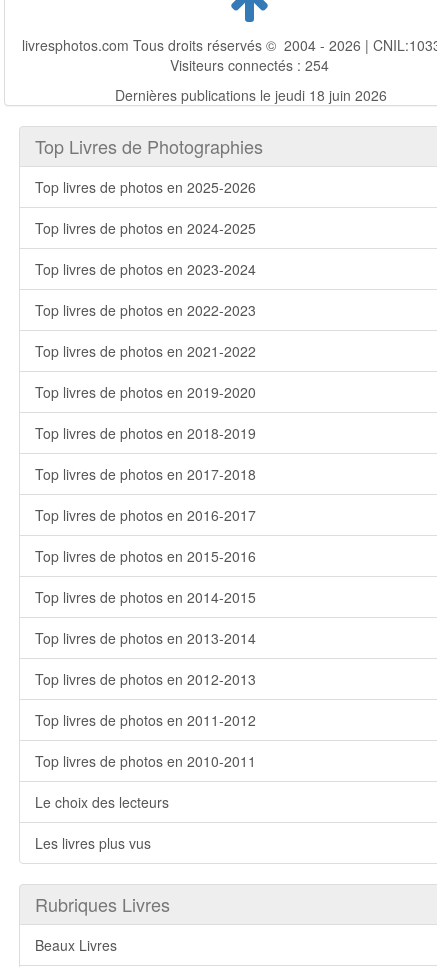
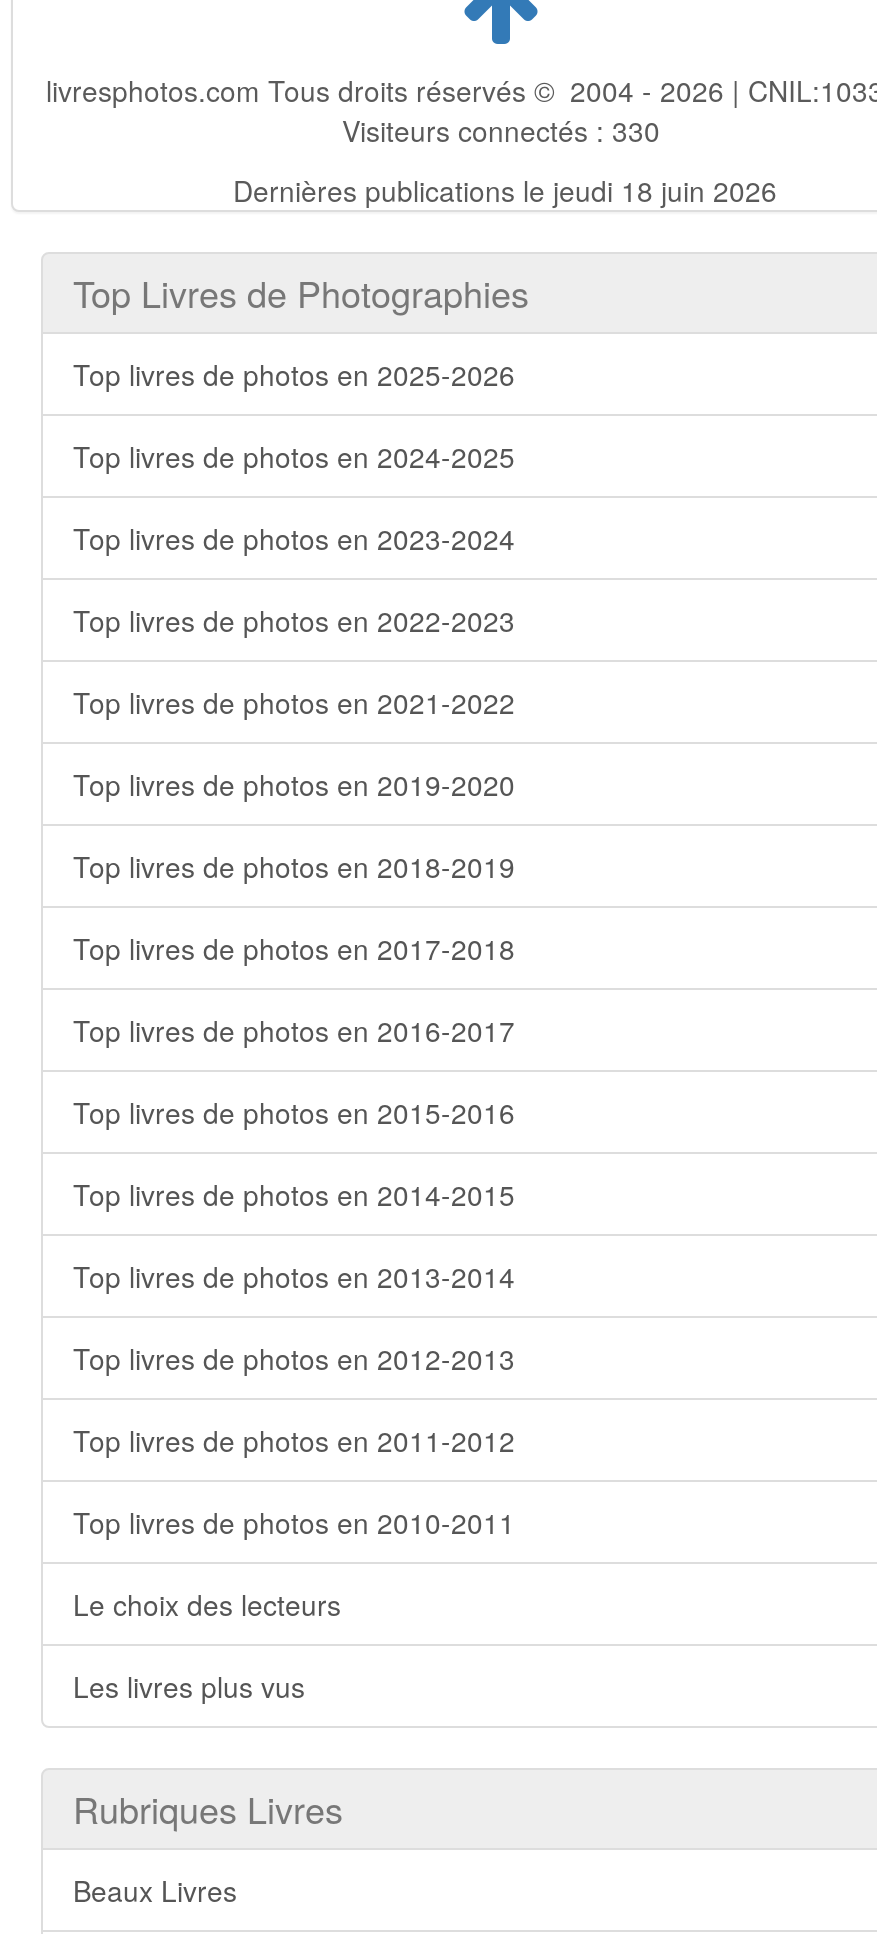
- Visiteurs connectés : 254
+ Visiteurs connectés : 330
